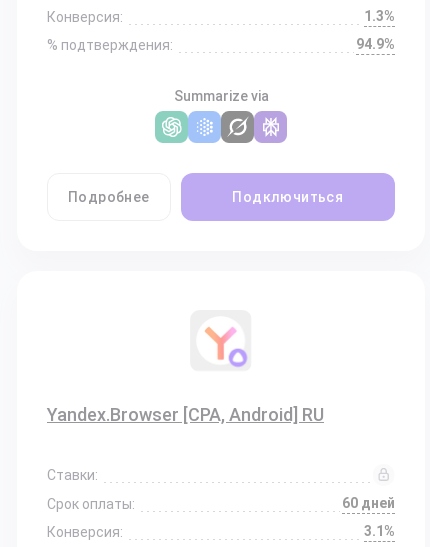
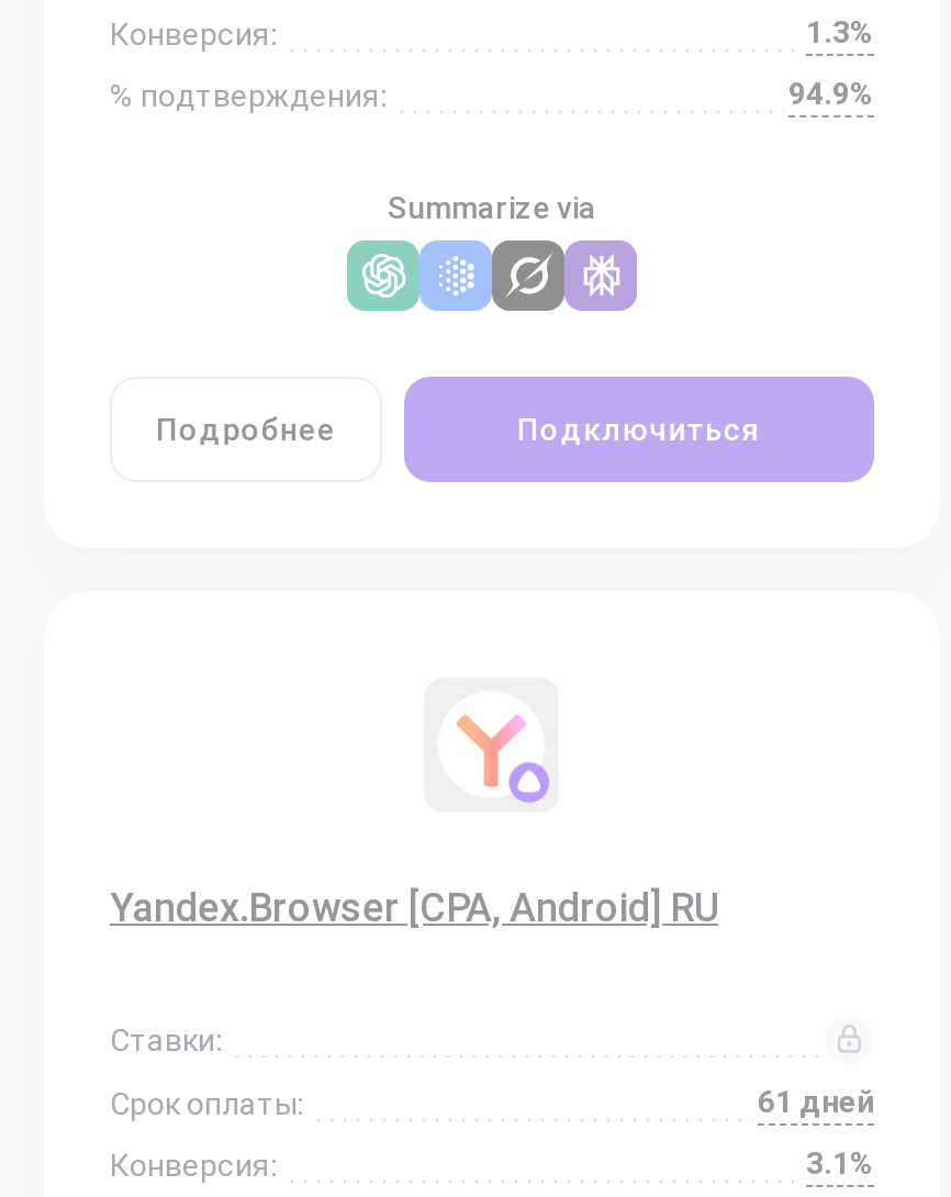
- 60 дней
+ 61 дней
